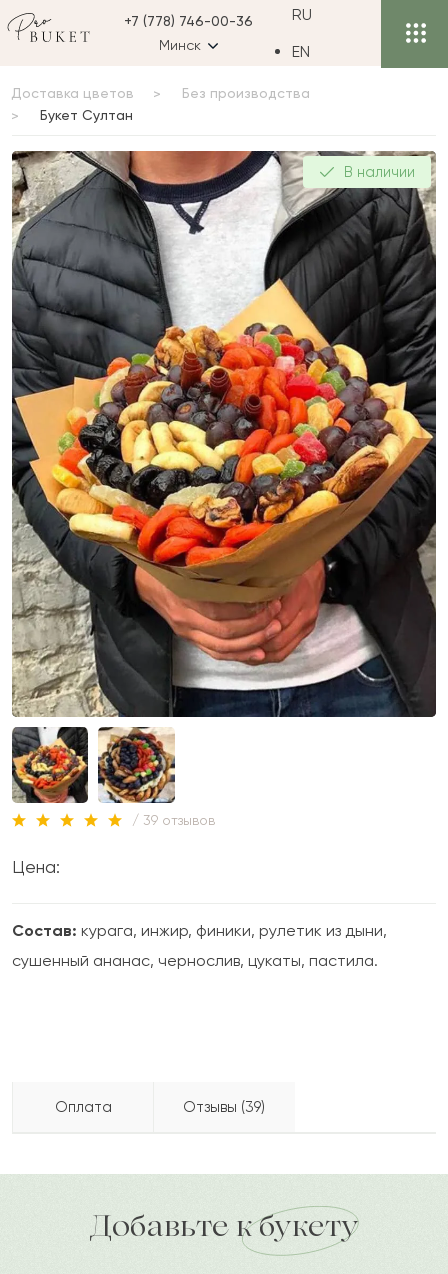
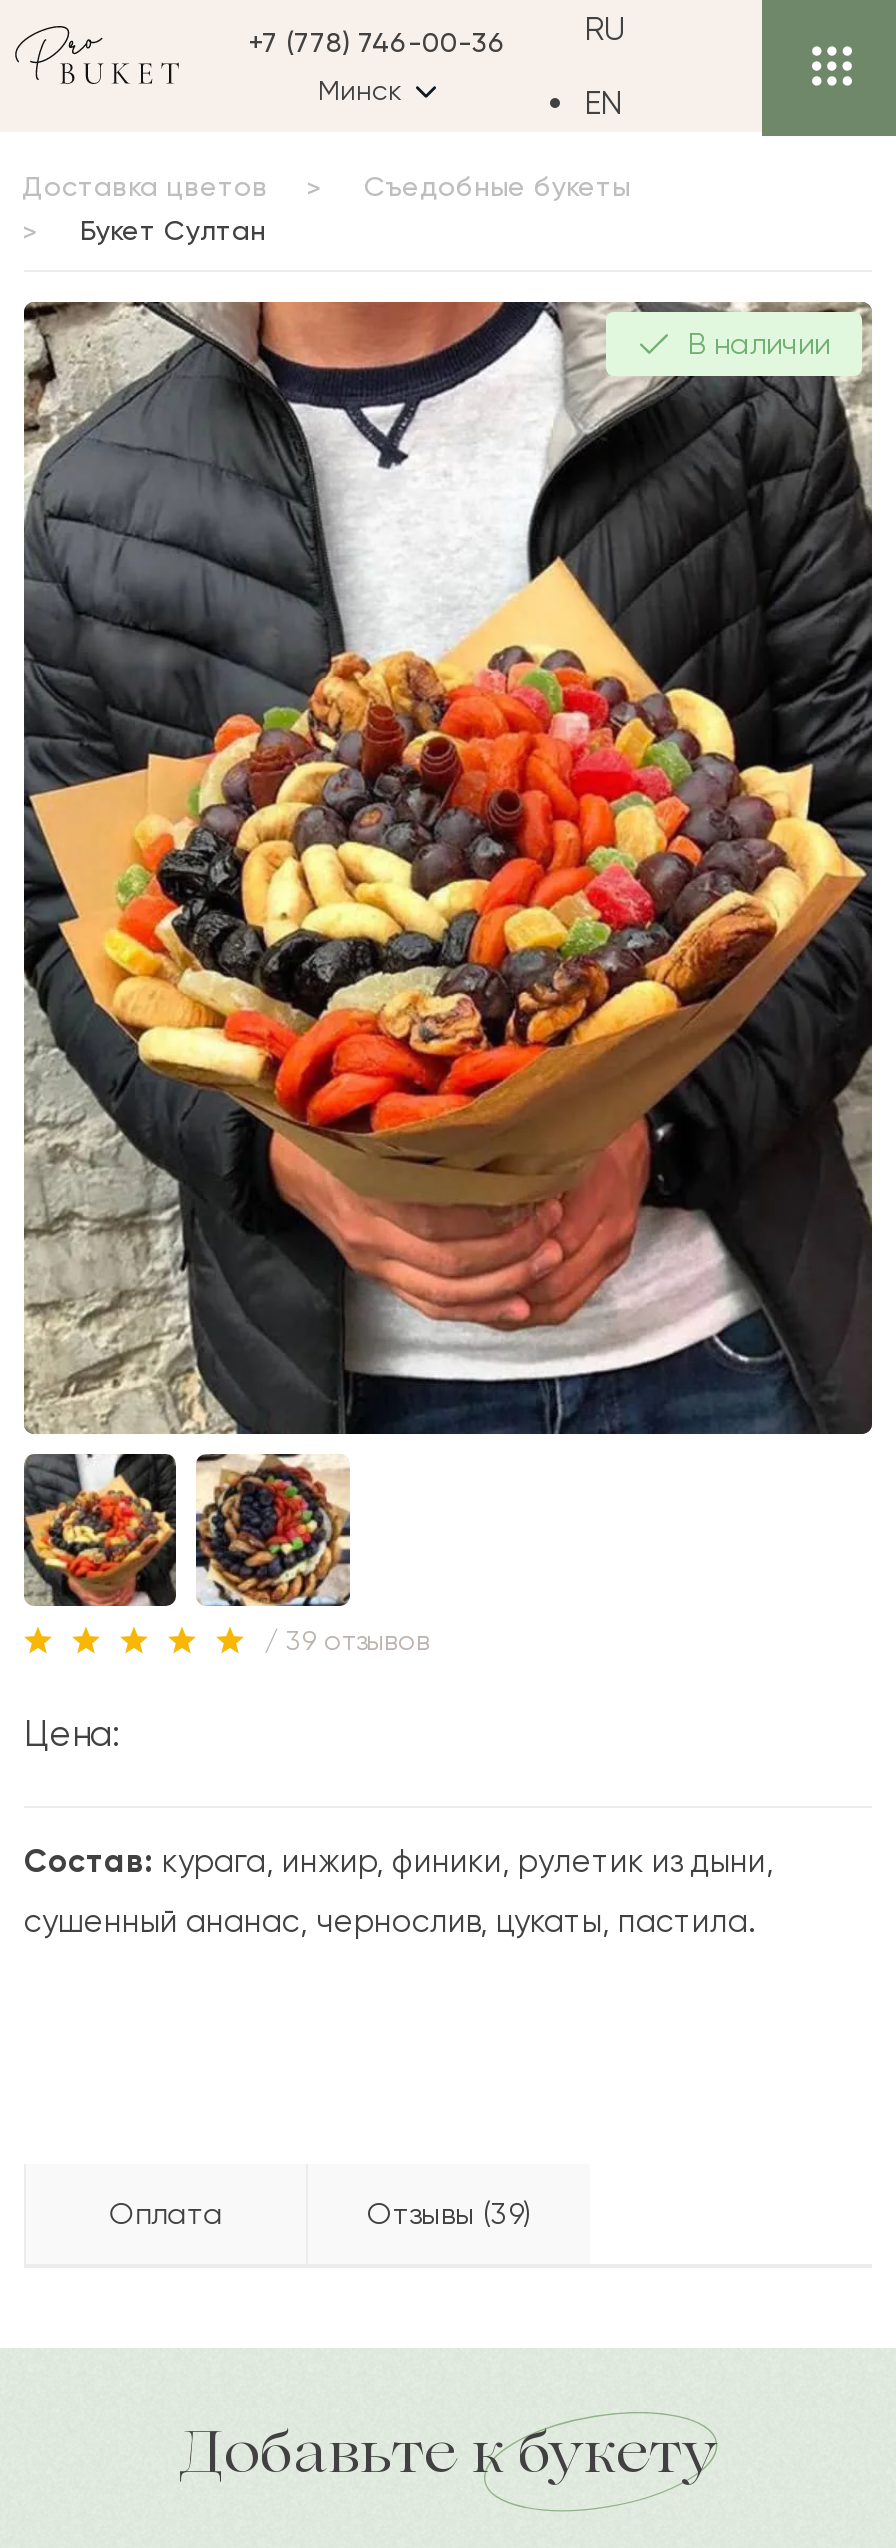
- Без производства
+ Съедобные букеты
